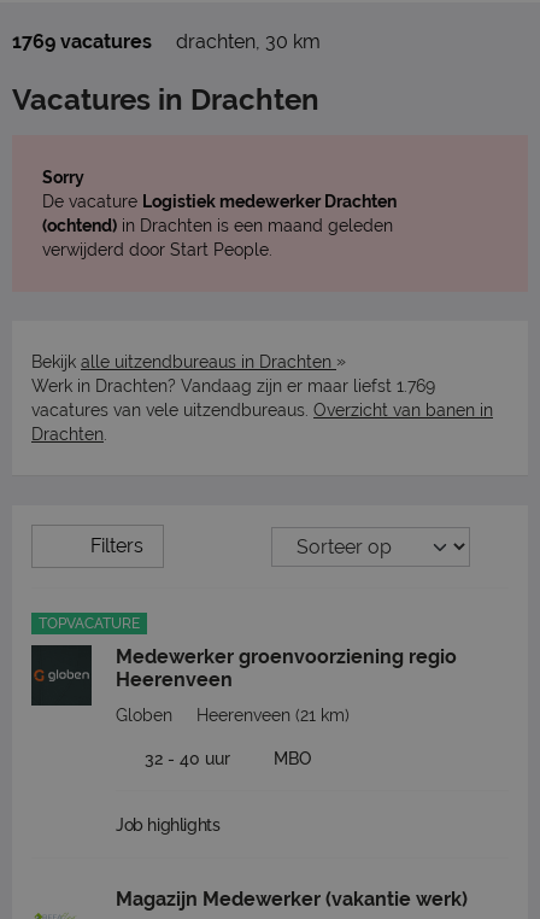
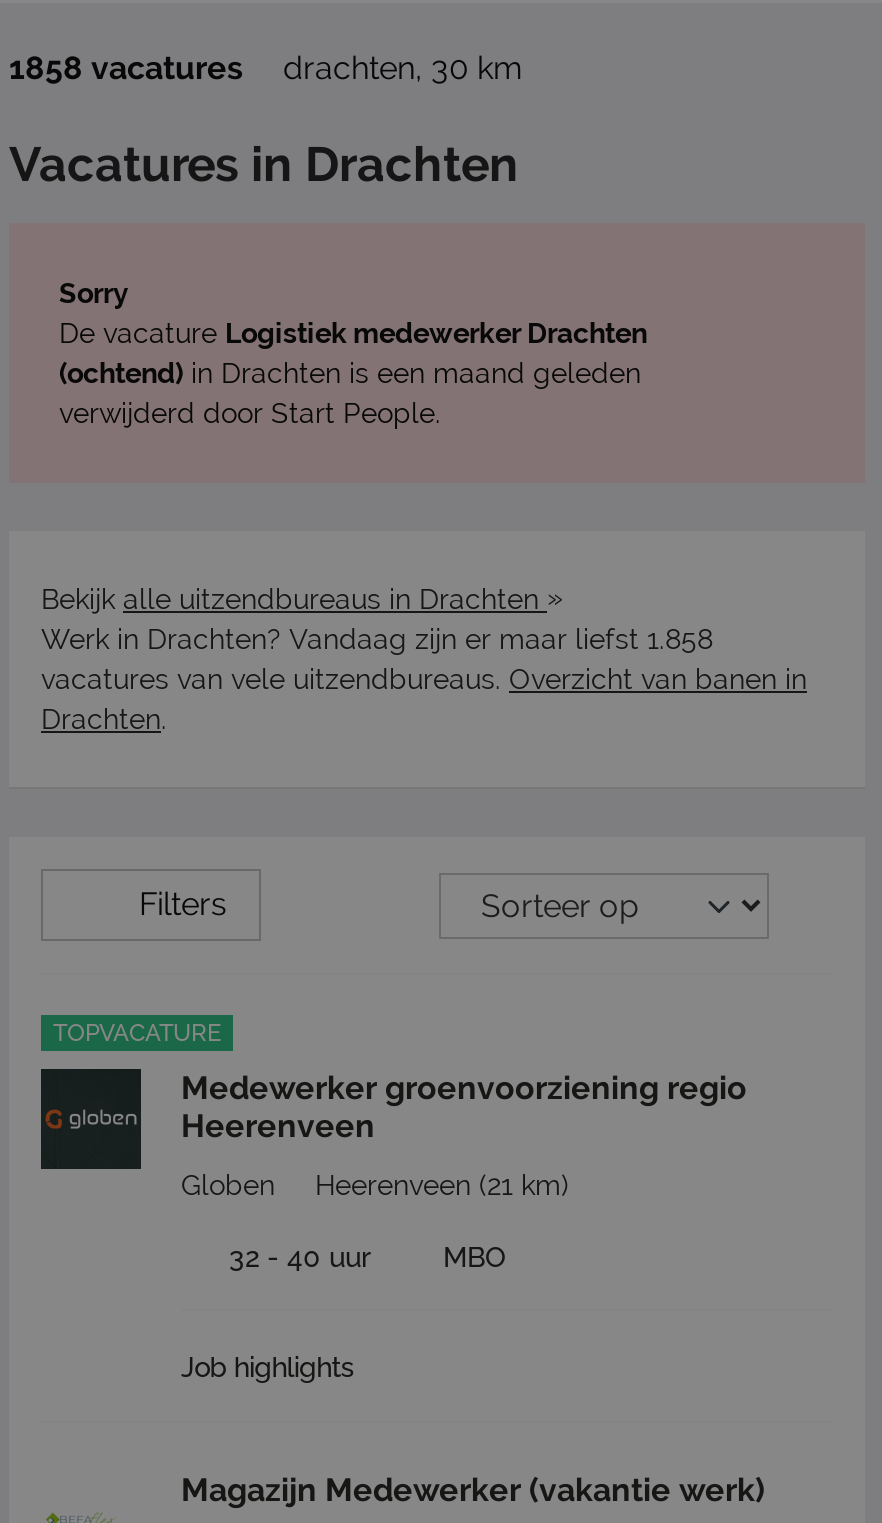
- 1769 vacatures drachten, 30 km
+ 1858 vacatures drachten, 30 km

- Werk in Drachten? Vandaag zijn er maar liefst 1.769
+ Werk in Drachten? Vandaag zijn er maar liefst 1.858
